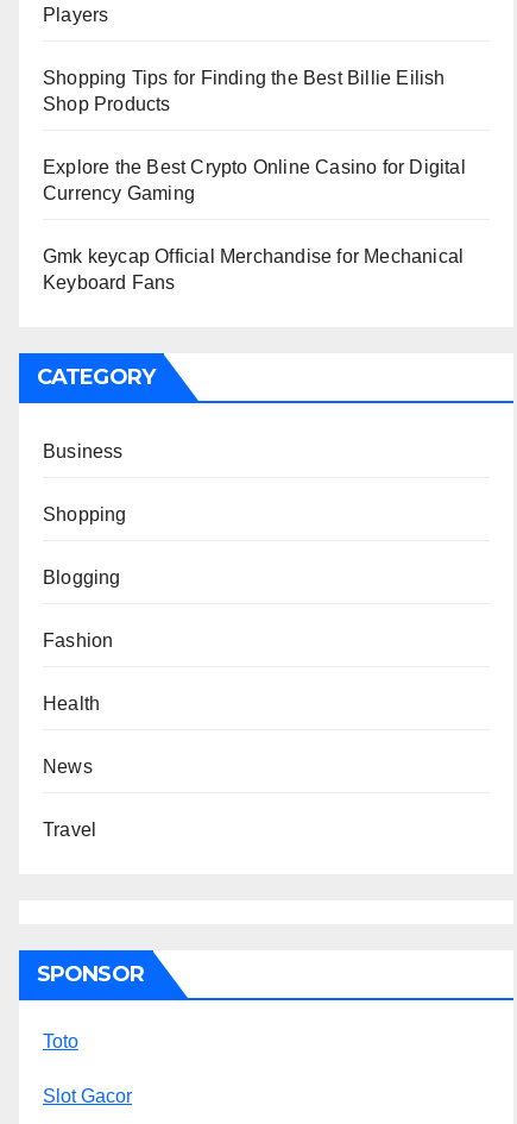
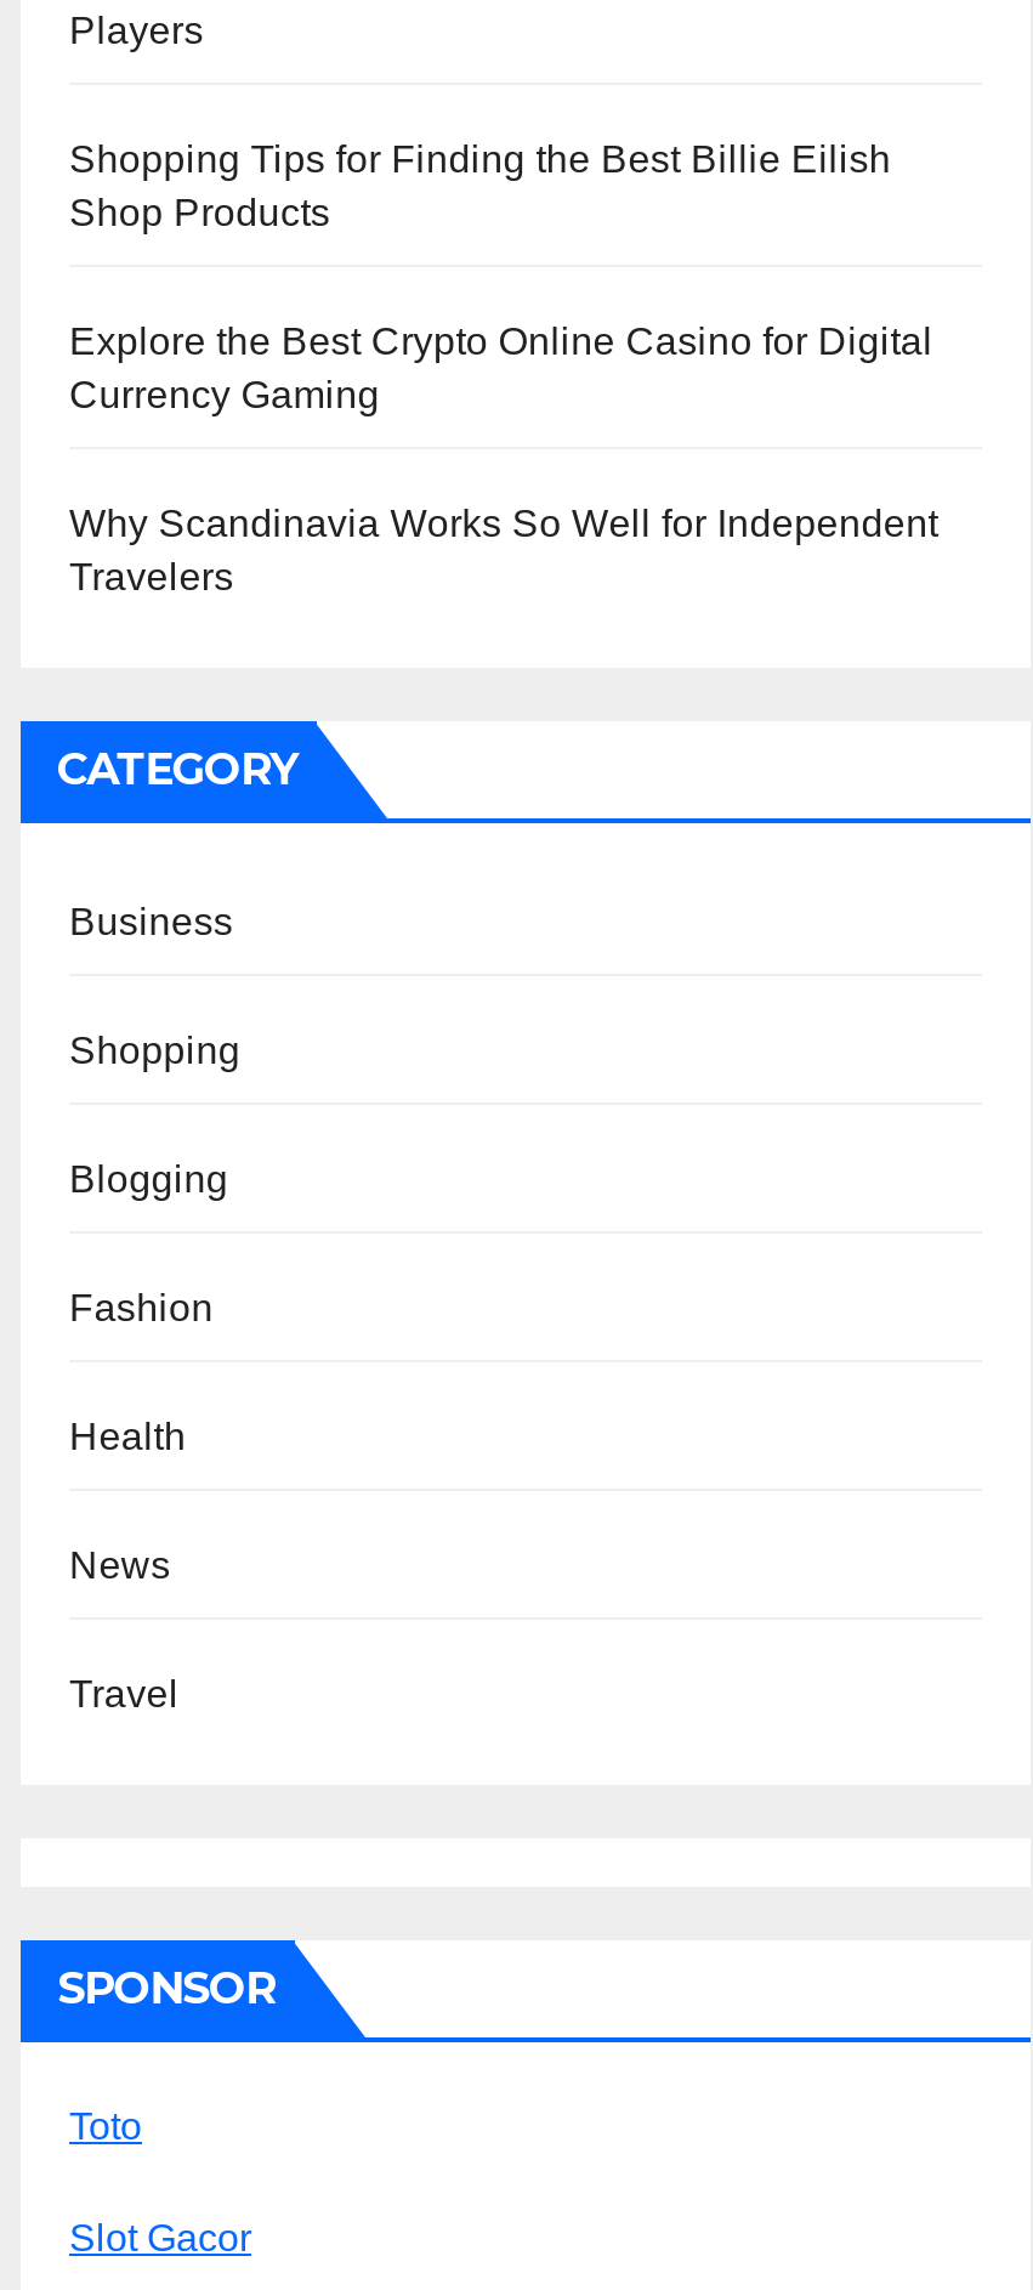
- Gmk keycap Official Merchandise for Mechanical
- Keyboard Fans
+ Why Scandinavia Works So Well for Independent
+ Travelers
